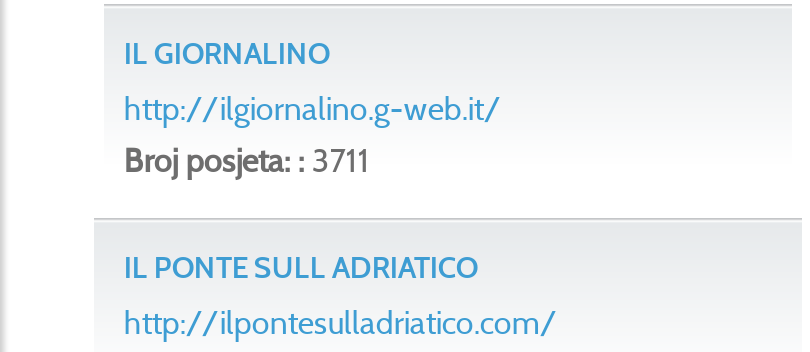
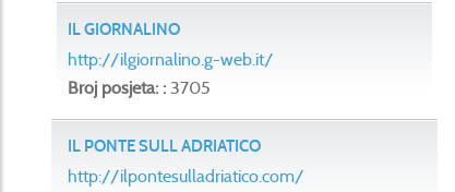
- Broj posjeta: : 3711
+ Broj posjeta: : 3705
